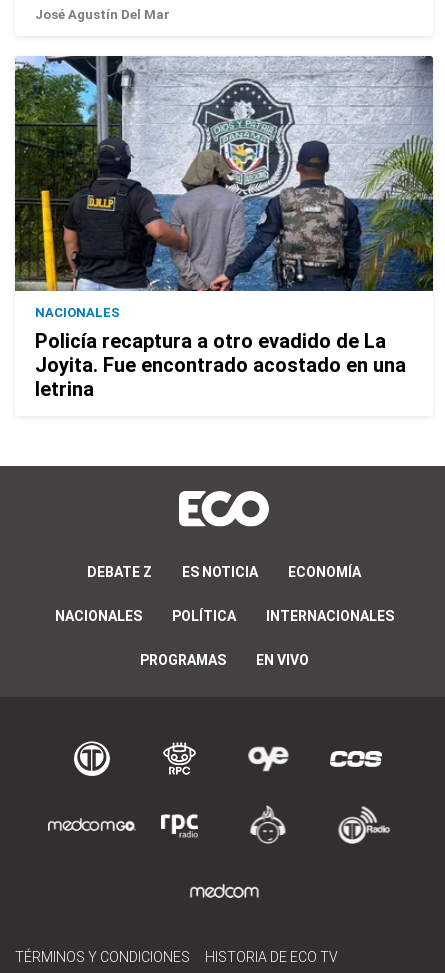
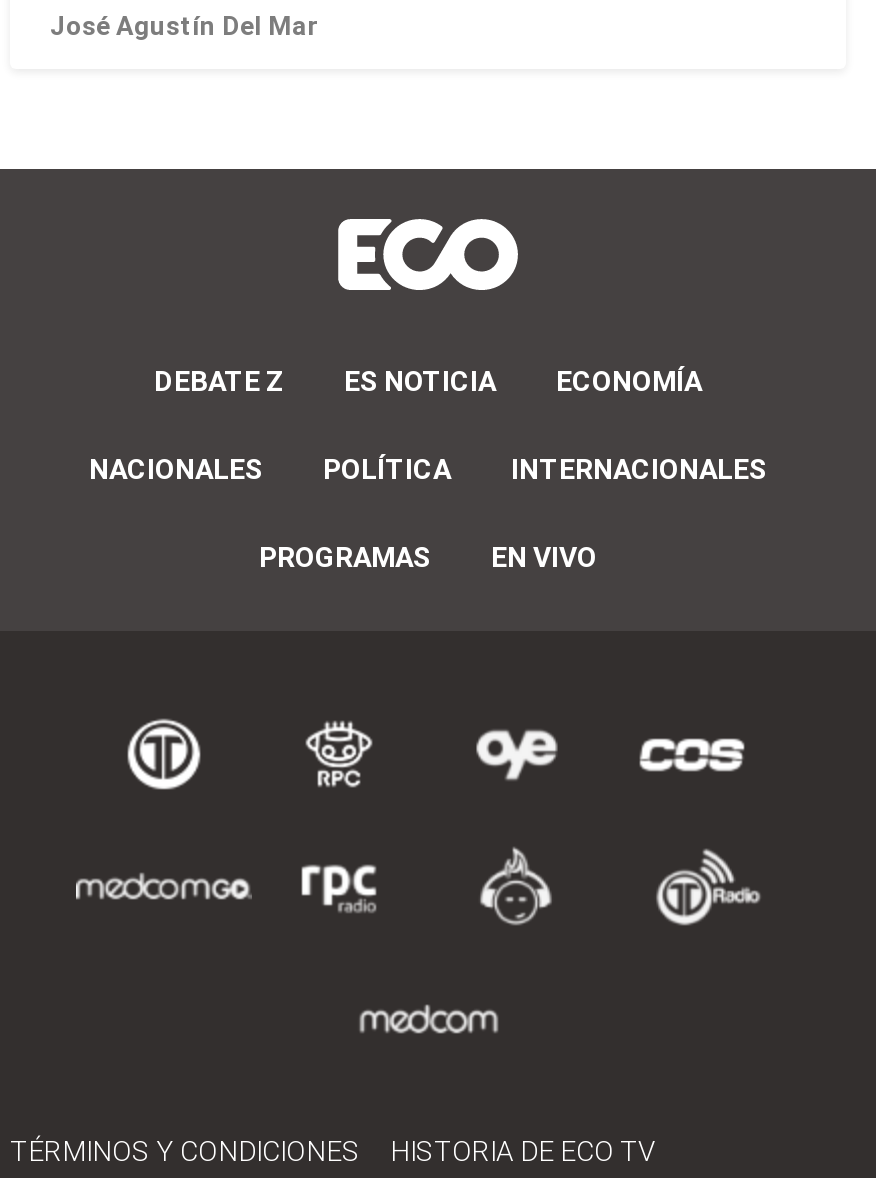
- [image]
- NACIONALES
- Policía recaptura a otro evadido de La
- Joyita. Fue encontrado acostado en una
- letrina
